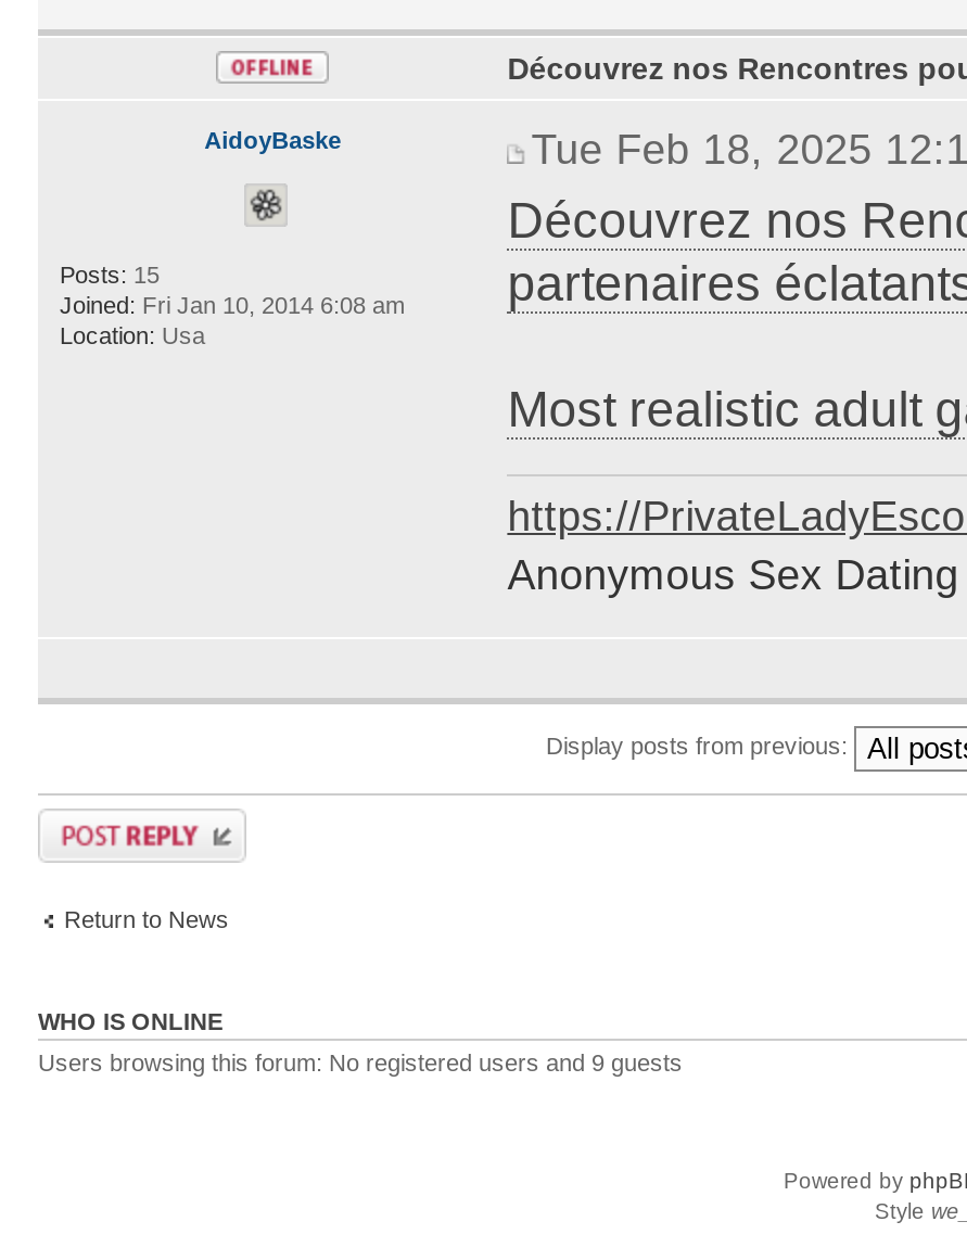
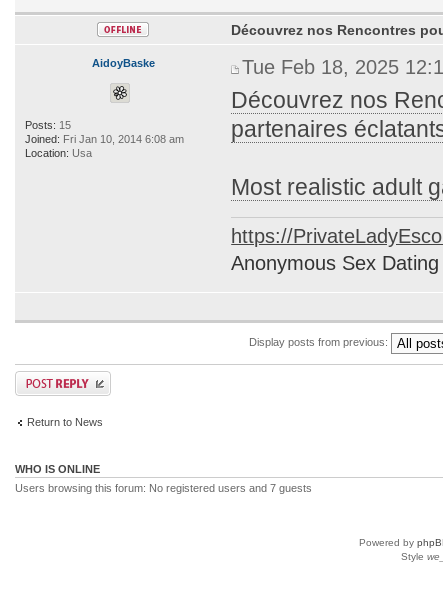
- Users browsing this forum: No registered users and 9 guests
+ Users browsing this forum: No registered users and 7 guests
